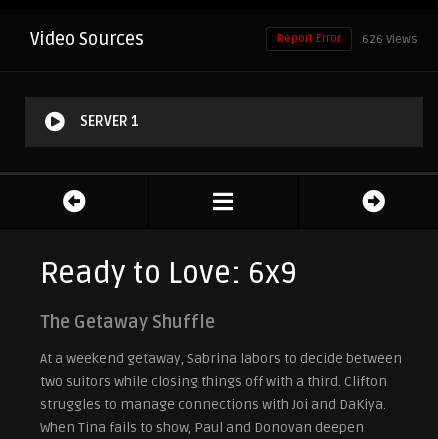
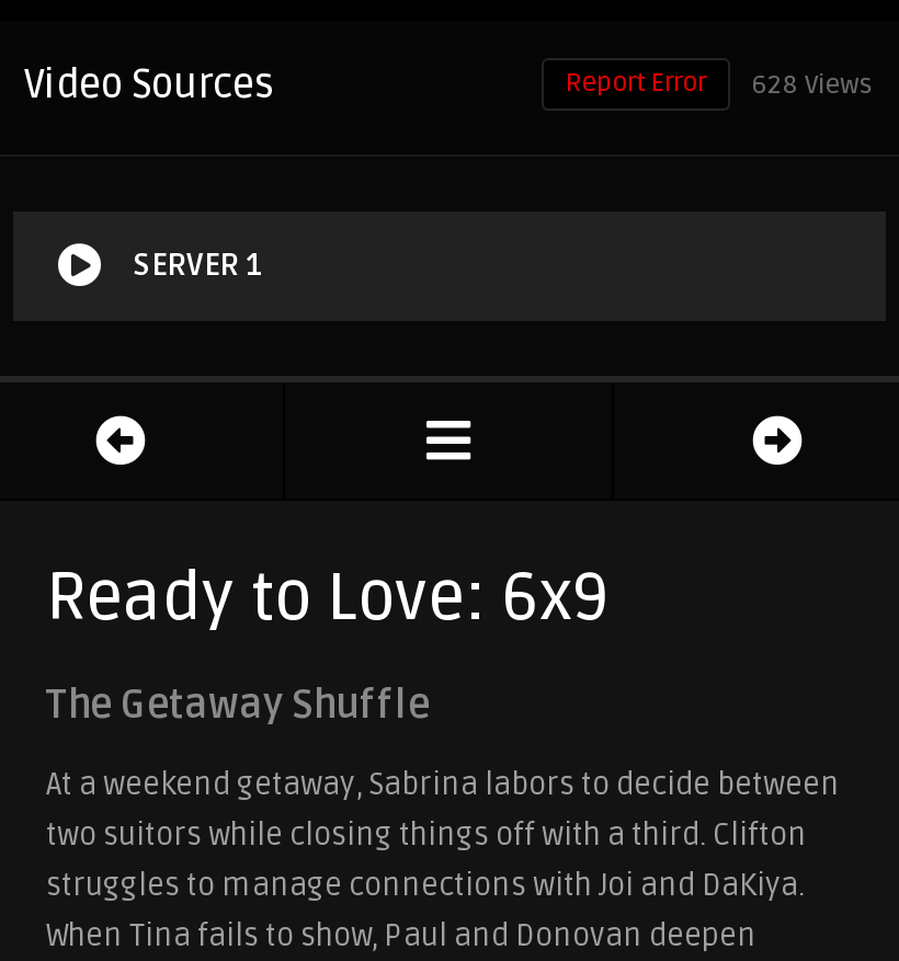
- Report Error 626 Views
+ Report Error 628 Views
